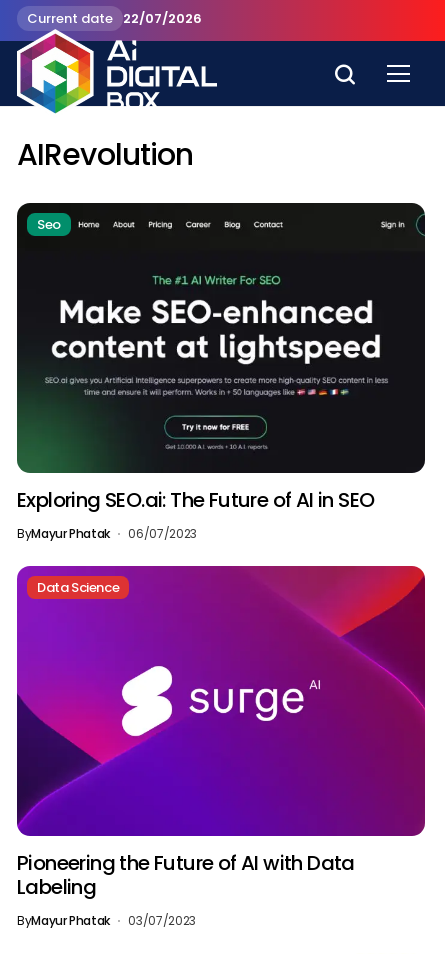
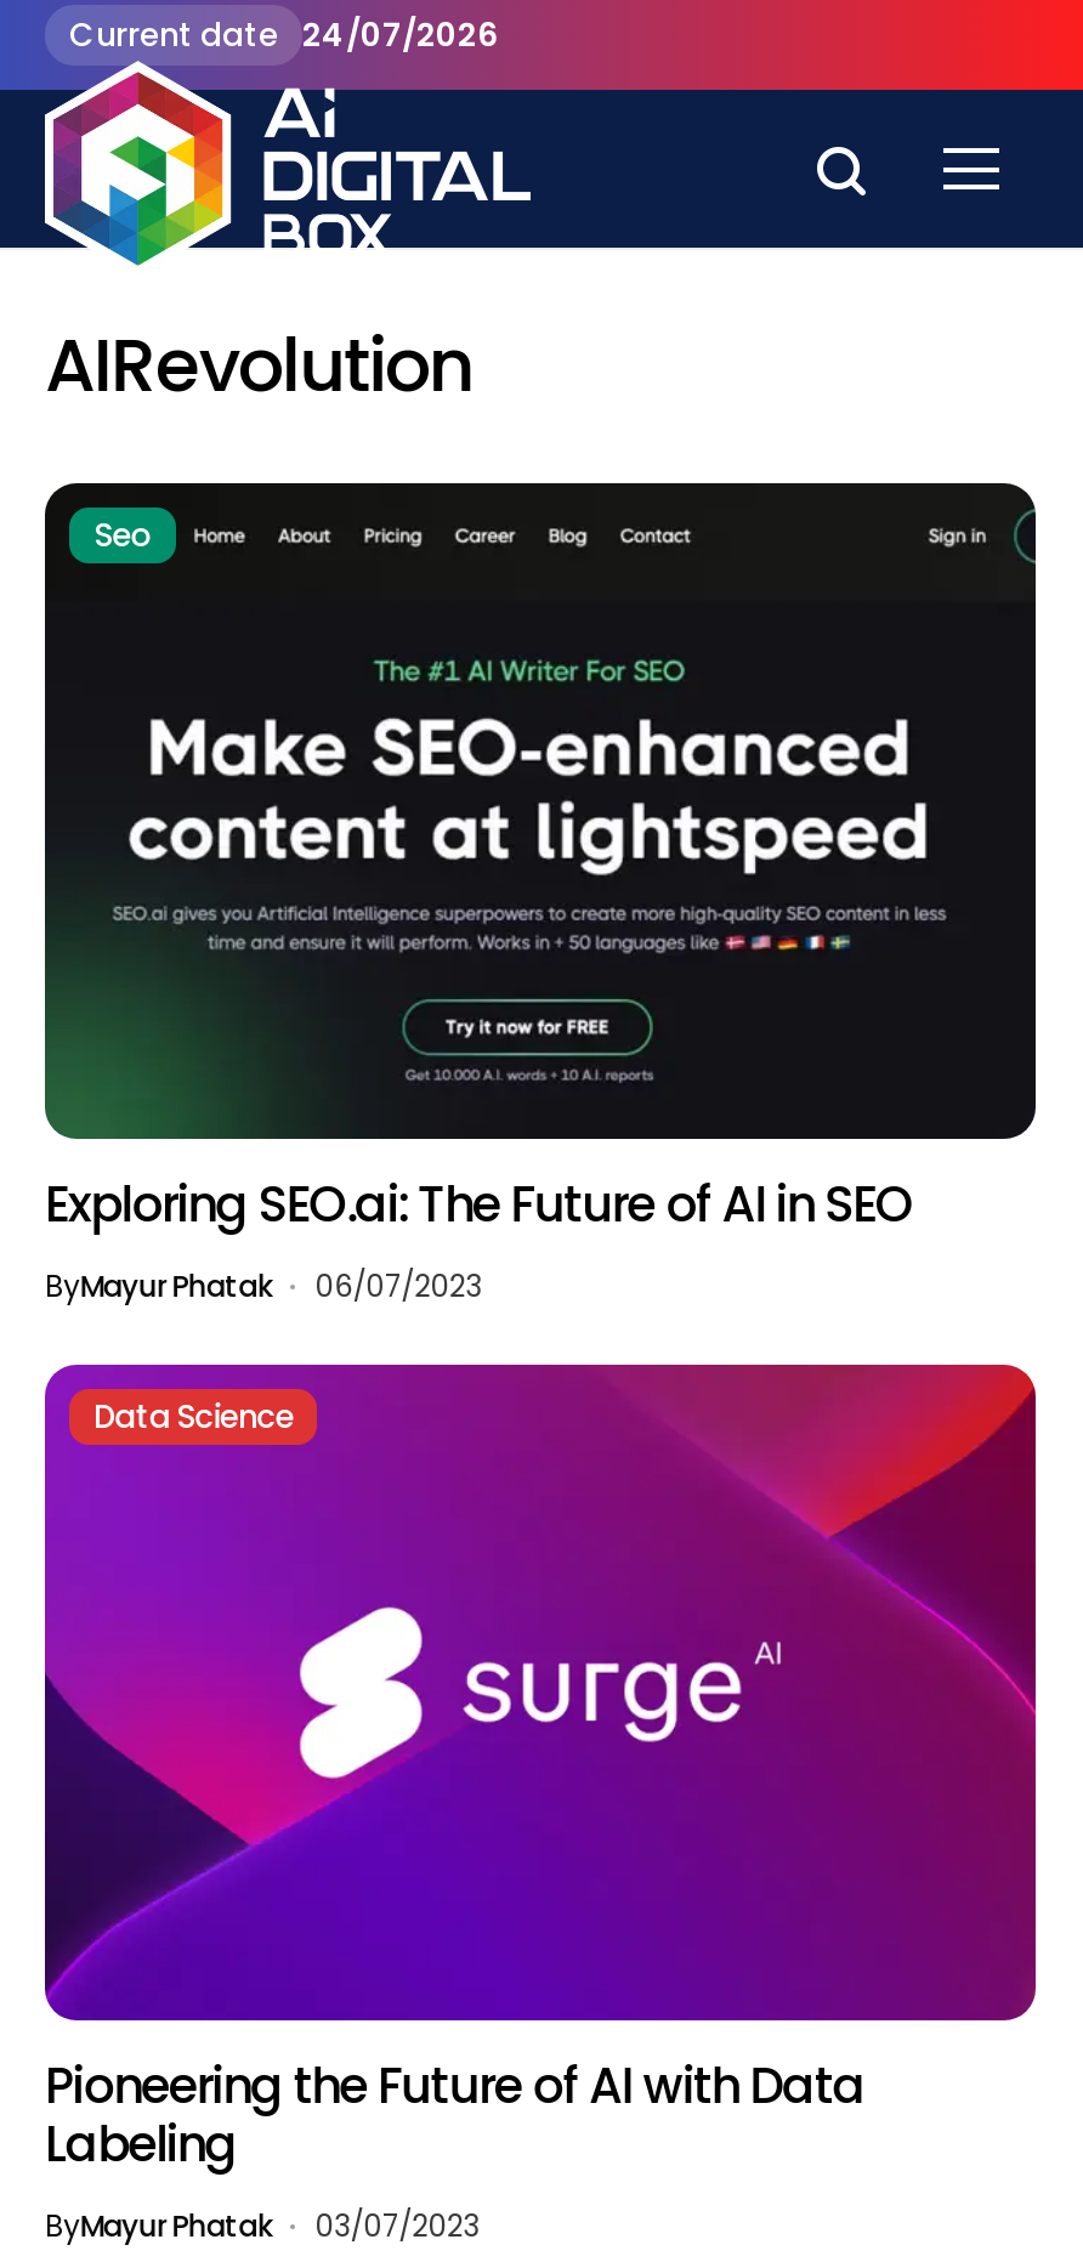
- Current date 22/07/2026
+ Current date 24/07/2026
